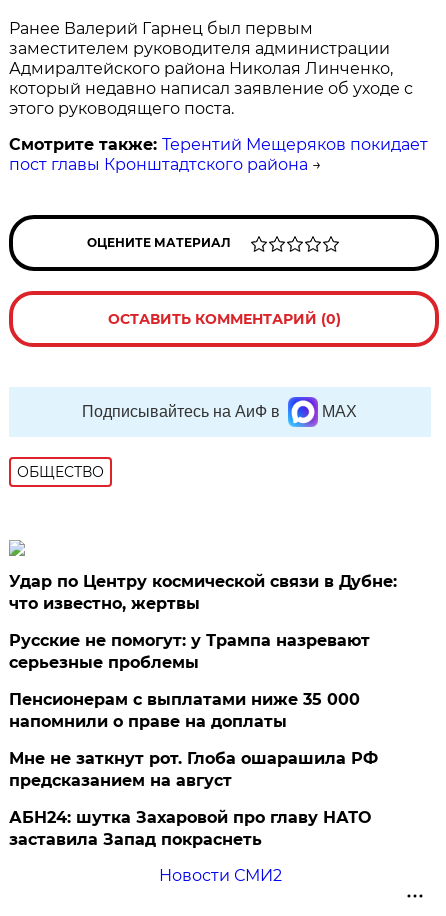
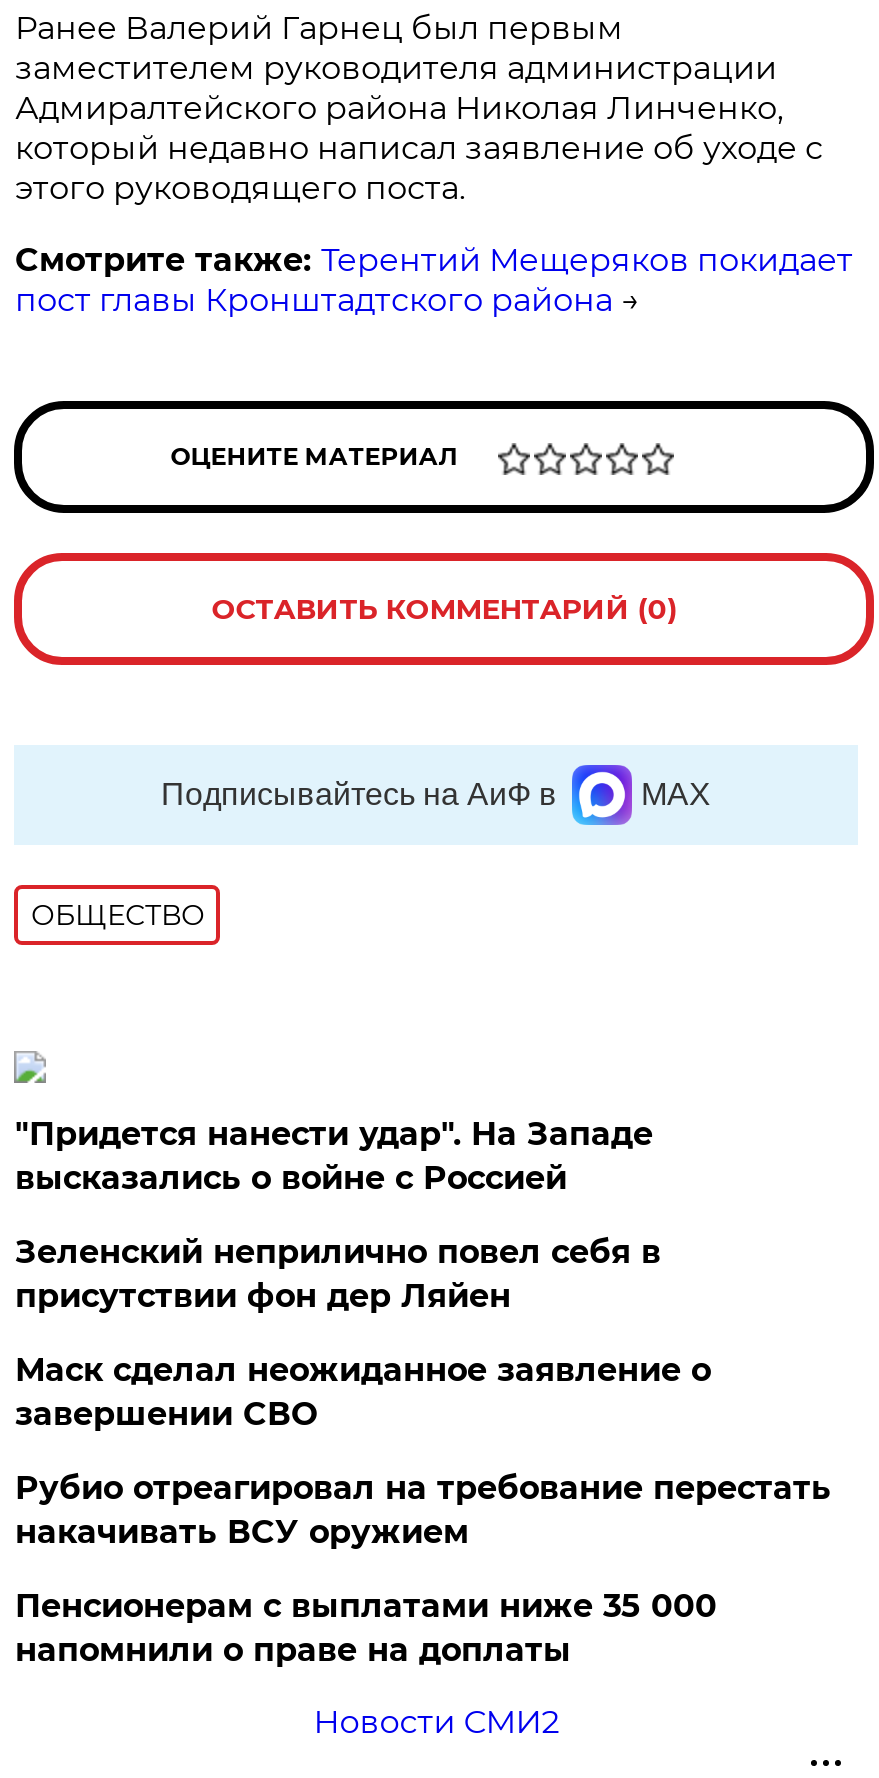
- Удар по Центру космической связи в Дубне:
- что известно, жертвы
- Русские не помогут: у Трампа назревают
- серьезные проблемы
+ "Придется нанести удар". На Западе
+ высказались о войне с Россией
+ Зеленский неприлично повел cебя в
+ присутствии фон дер Ляйен
+ Маск сделал неожиданное заявление о
+ завершении СВО
+ Рубио отреагировал на требование перестать
+ накачивать ВСУ оружием

moved down: Пенсионерам с выплатами ниже 35 000 | напомнили о праве на доплаты

- Мне не заткнут рот. Глоба ошарашила РФ
- предсказанием на август
- АБН24: шутка Захаровой про главу НАТО
- заставила Запад покраснеть
